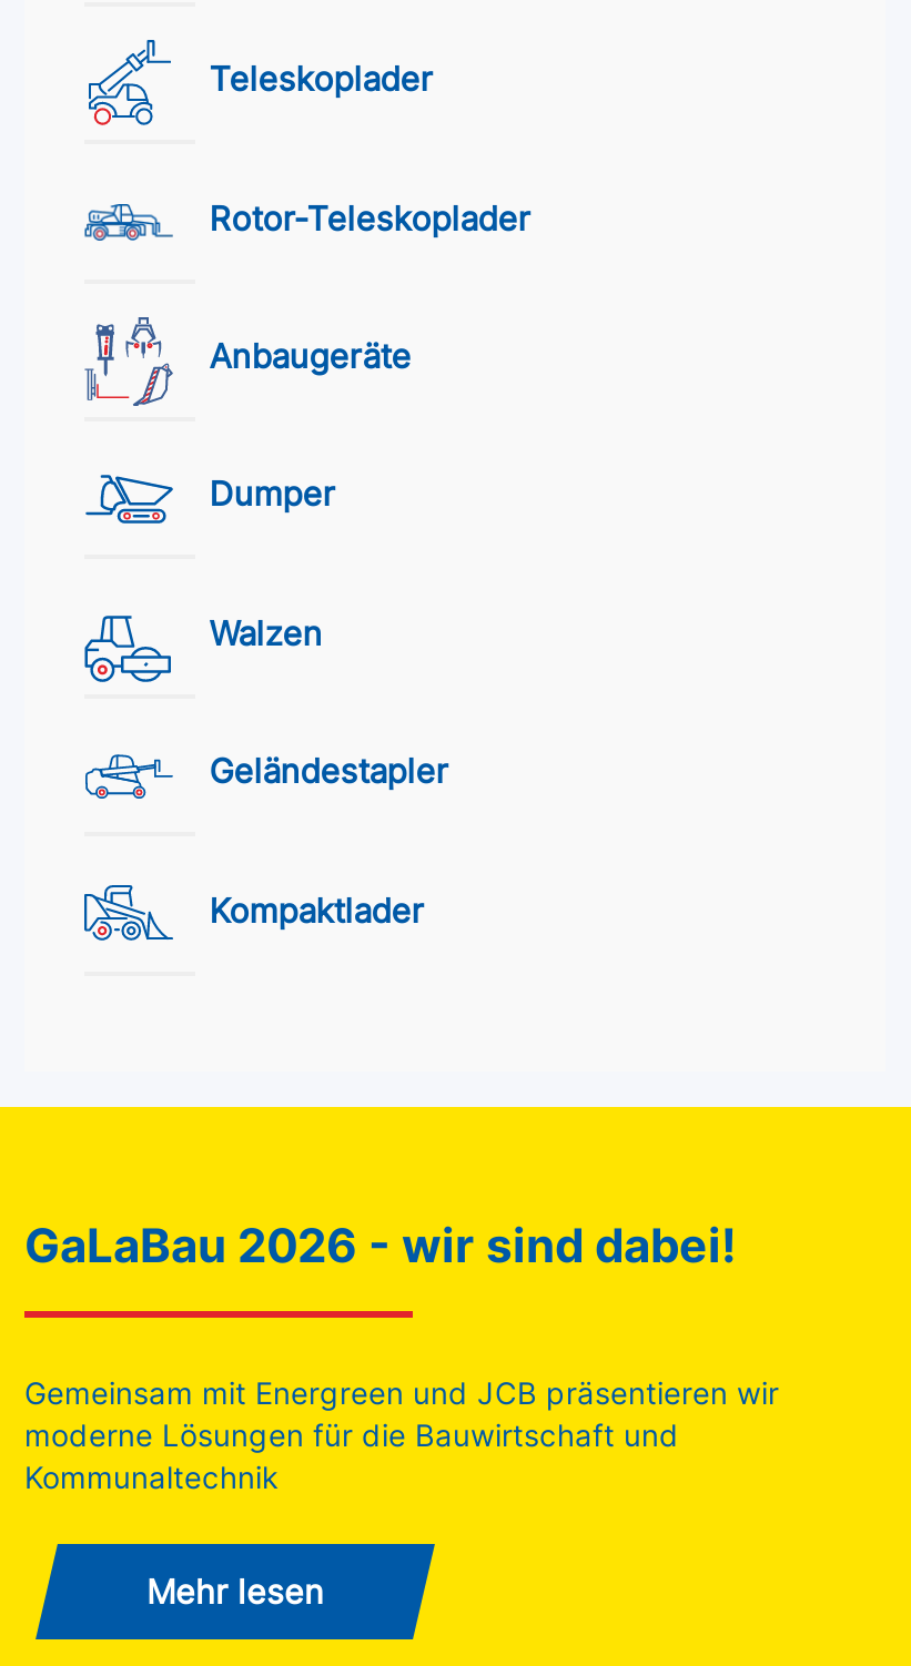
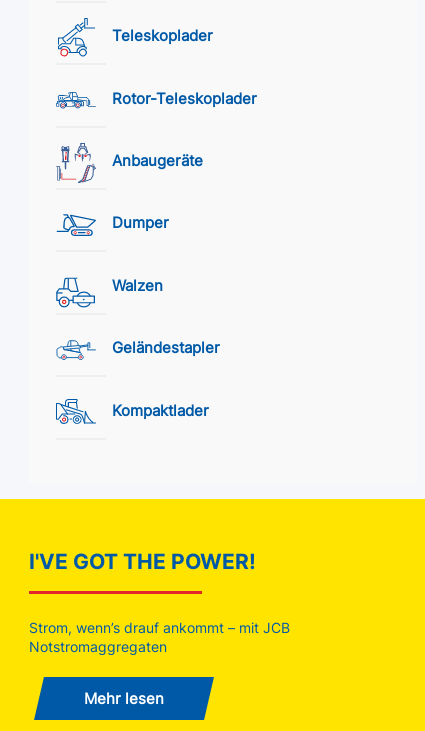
- GaLaBau 2026 - wir sind dabei!
+ I'VE GOT THE POWER!

- Gemeinsam mit Energreen und JCB präsentieren wir
- moderne Lösungen für die Bauwirtschaft und
- Kommunaltechnik
+ Strom, wenn’s drauf ankommt – mit JCB
+ Notstromaggregaten
